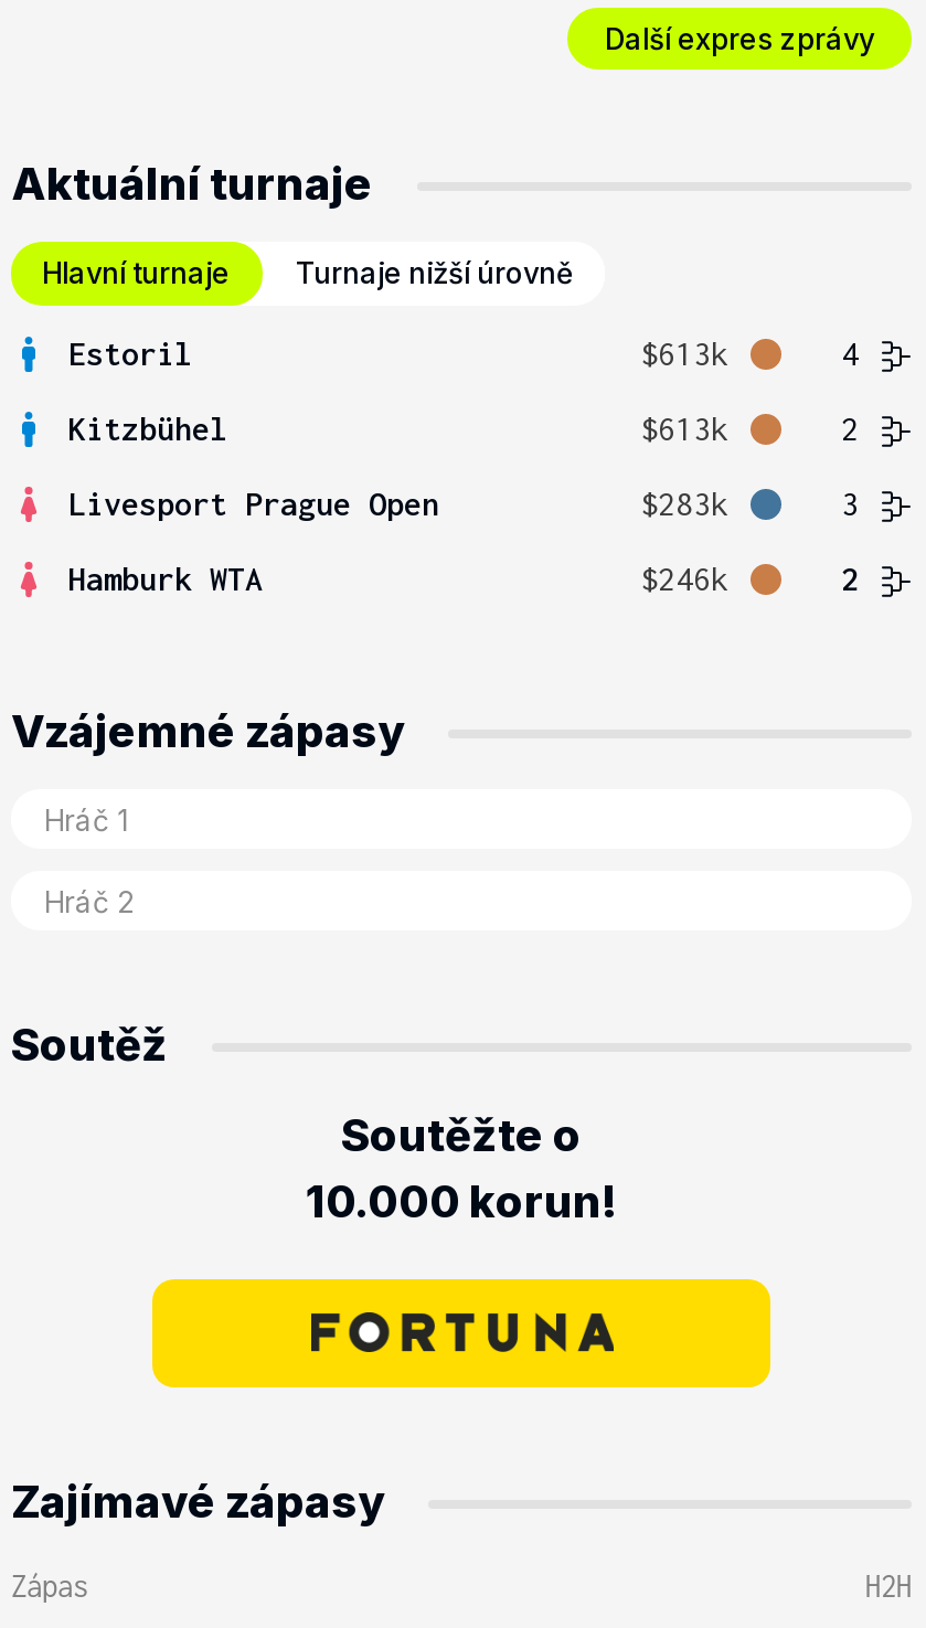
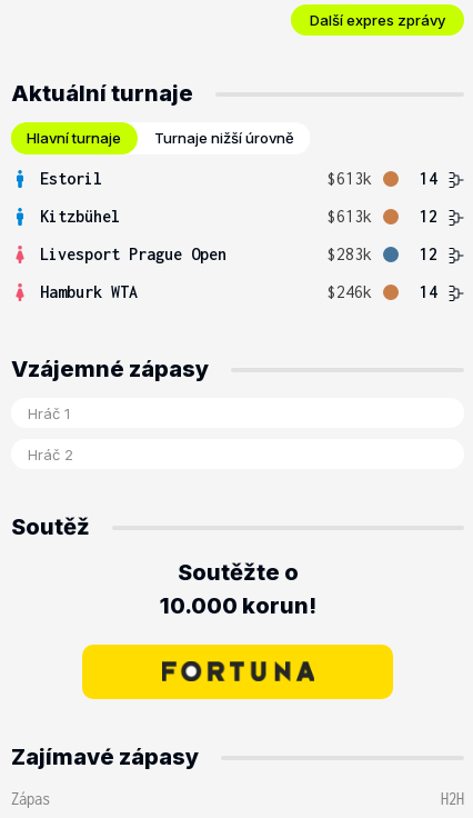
- 4
+ 14

- 2
+ 12

- 3
+ 12

- 2
+ 14
